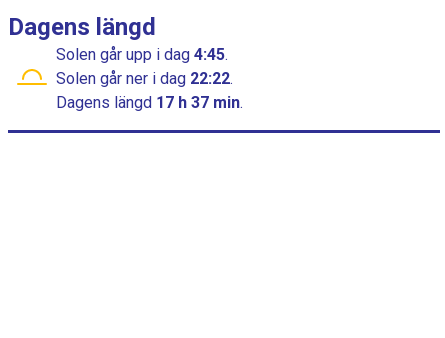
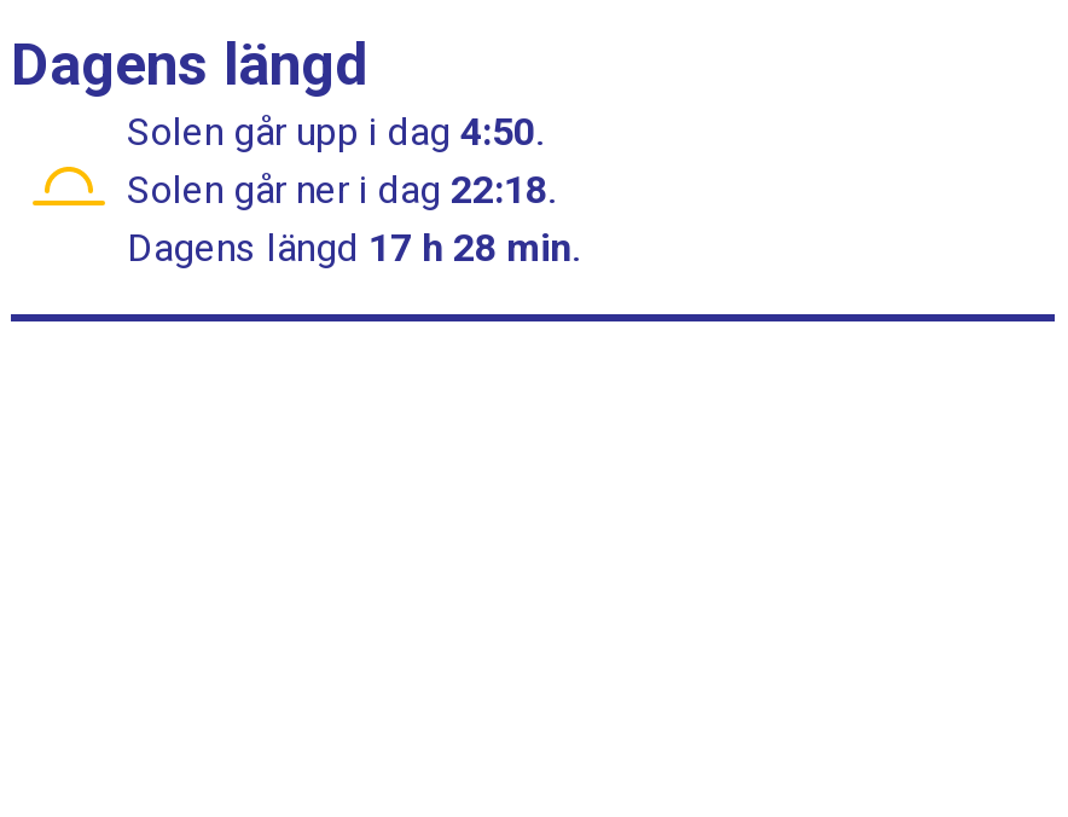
- Solen går upp i dag 4:45.
+ Solen går upp i dag 4:50.

- Solen går ner i dag 22:22.
+ Solen går ner i dag 22:18.

- Dagens längd 17 h 37 min.
+ Dagens längd 17 h 28 min.
